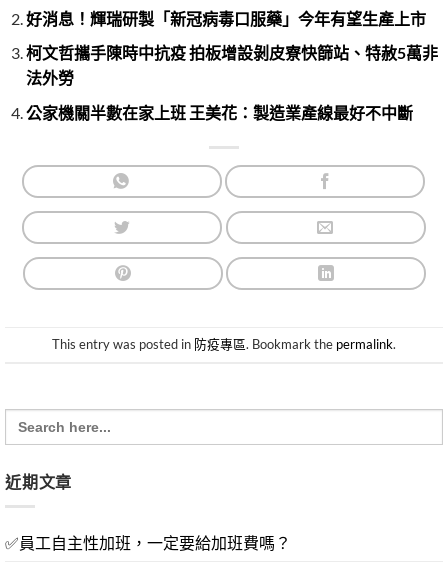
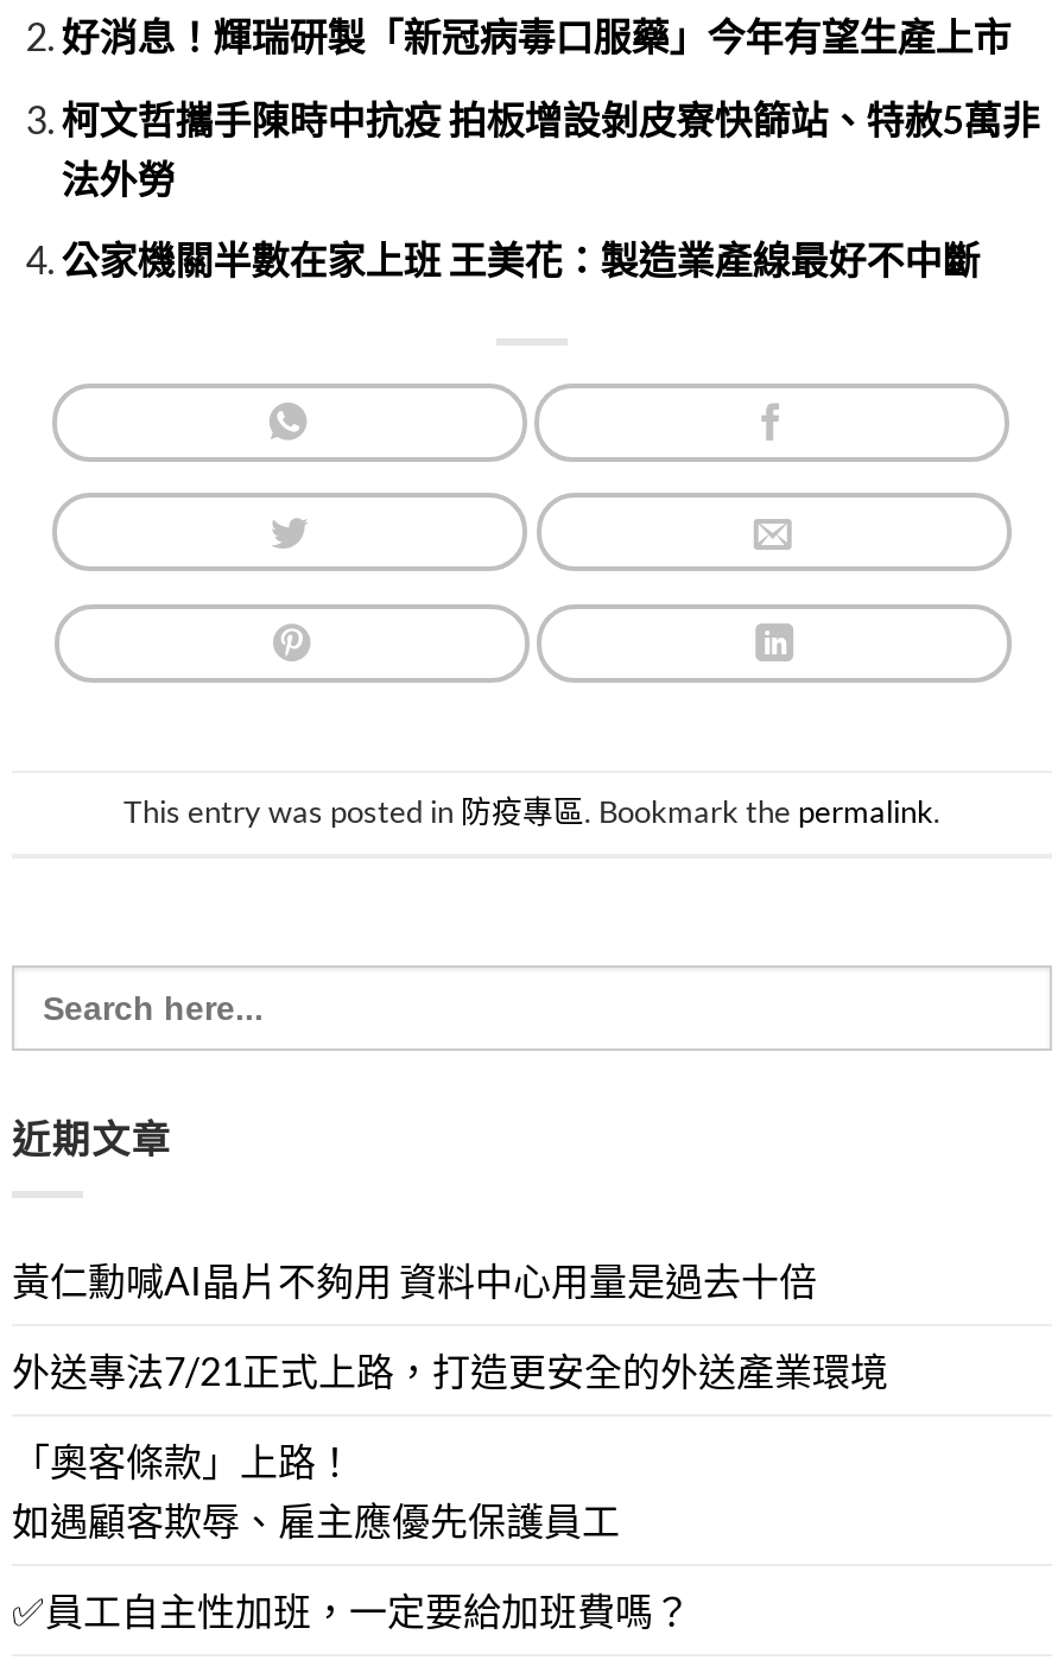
+ 黃仁勳喊AI晶片不夠用 資料中心用量是過去十倍
+ 外送專法7/21正式上路，打造更安全的外送產業環境
+ 「奧客條款」上路！
+ 如遇顧客欺辱、雇主應優先保護員工
